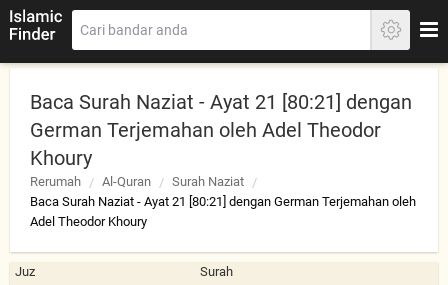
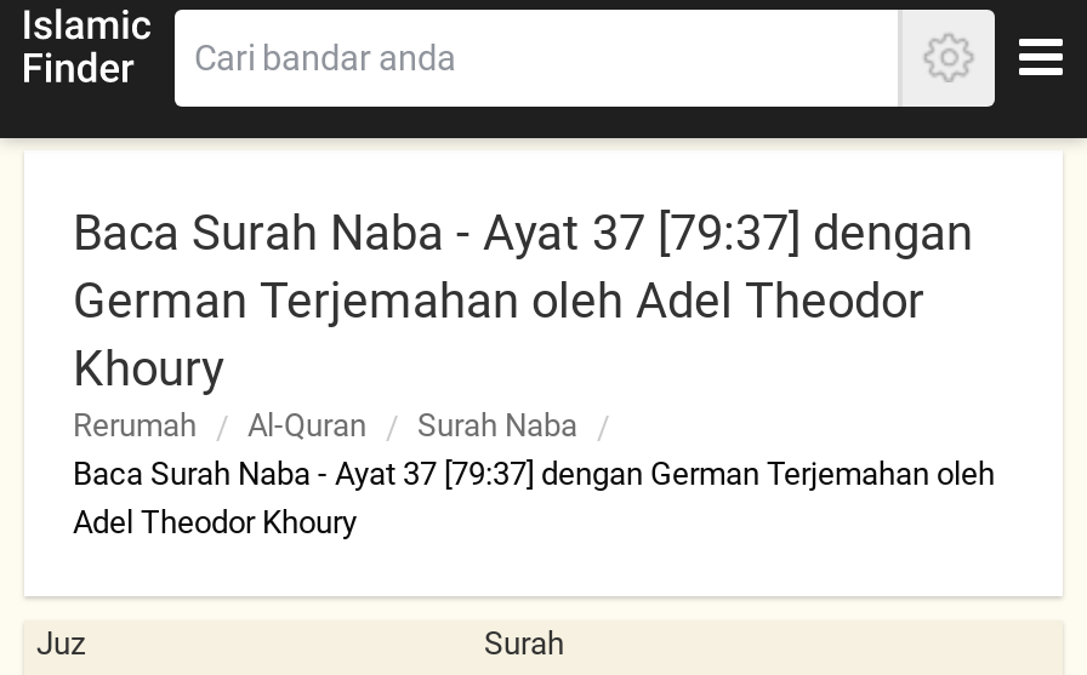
- Baca Surah Naziat - Ayat 21 [80:21] dengan
+ Baca Surah Naba - Ayat 37 [79:37] dengan

- Surah Naziat
+ Surah Naba

- Baca Surah Naziat - Ayat 21 [80:21] dengan German Terjemahan oleh
+ Baca Surah Naba - Ayat 37 [79:37] dengan German Terjemahan oleh
